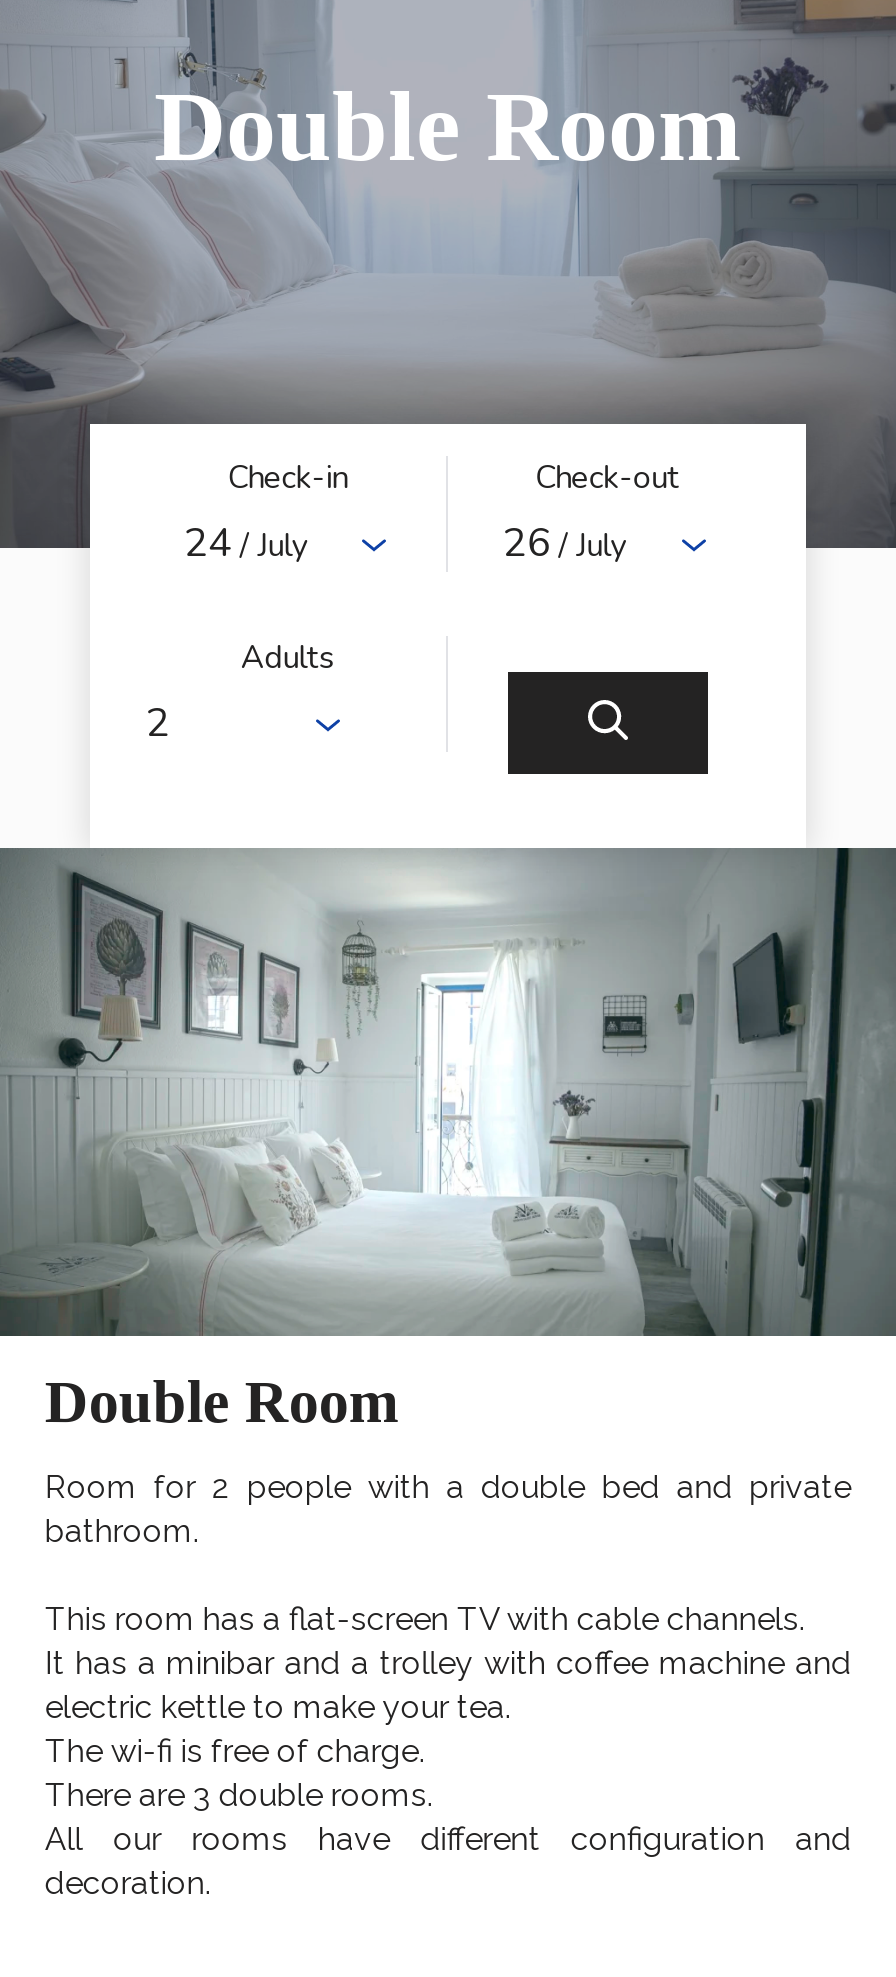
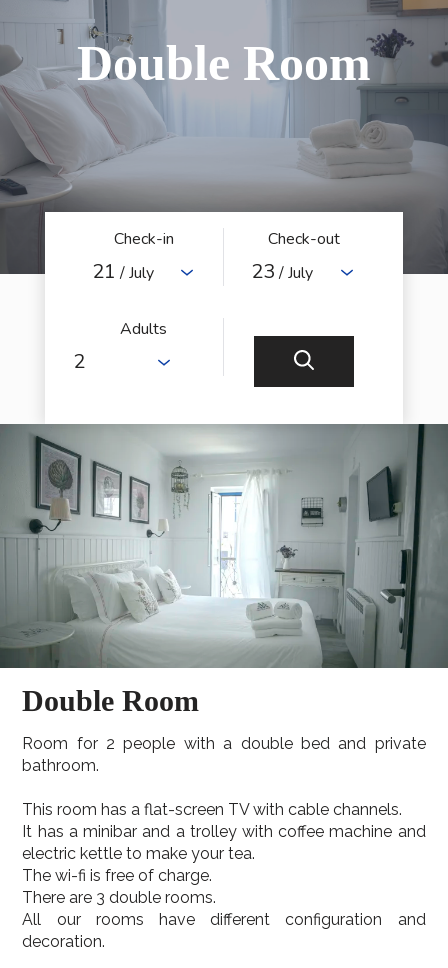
- 24 / July
+ 21 / July

- 26 / July
+ 23 / July
